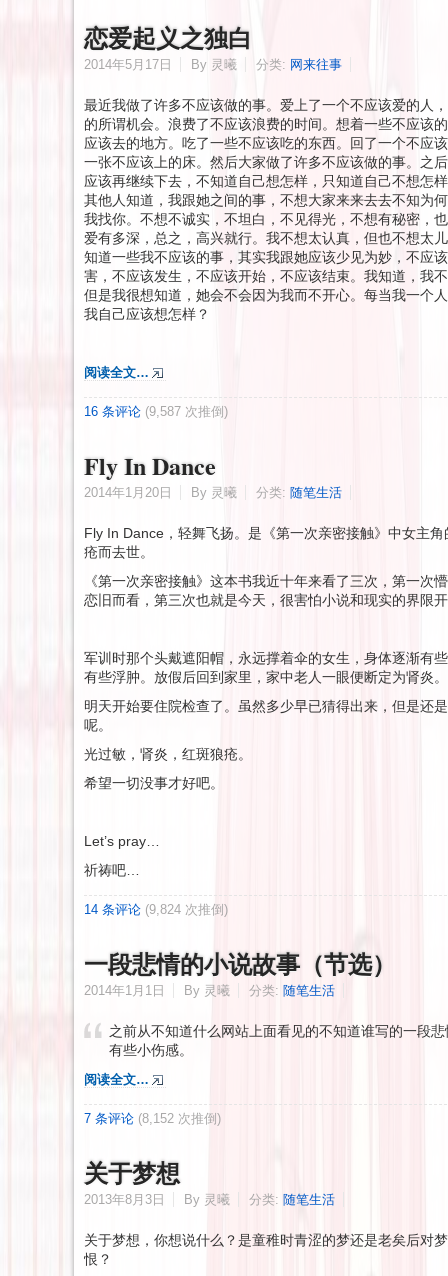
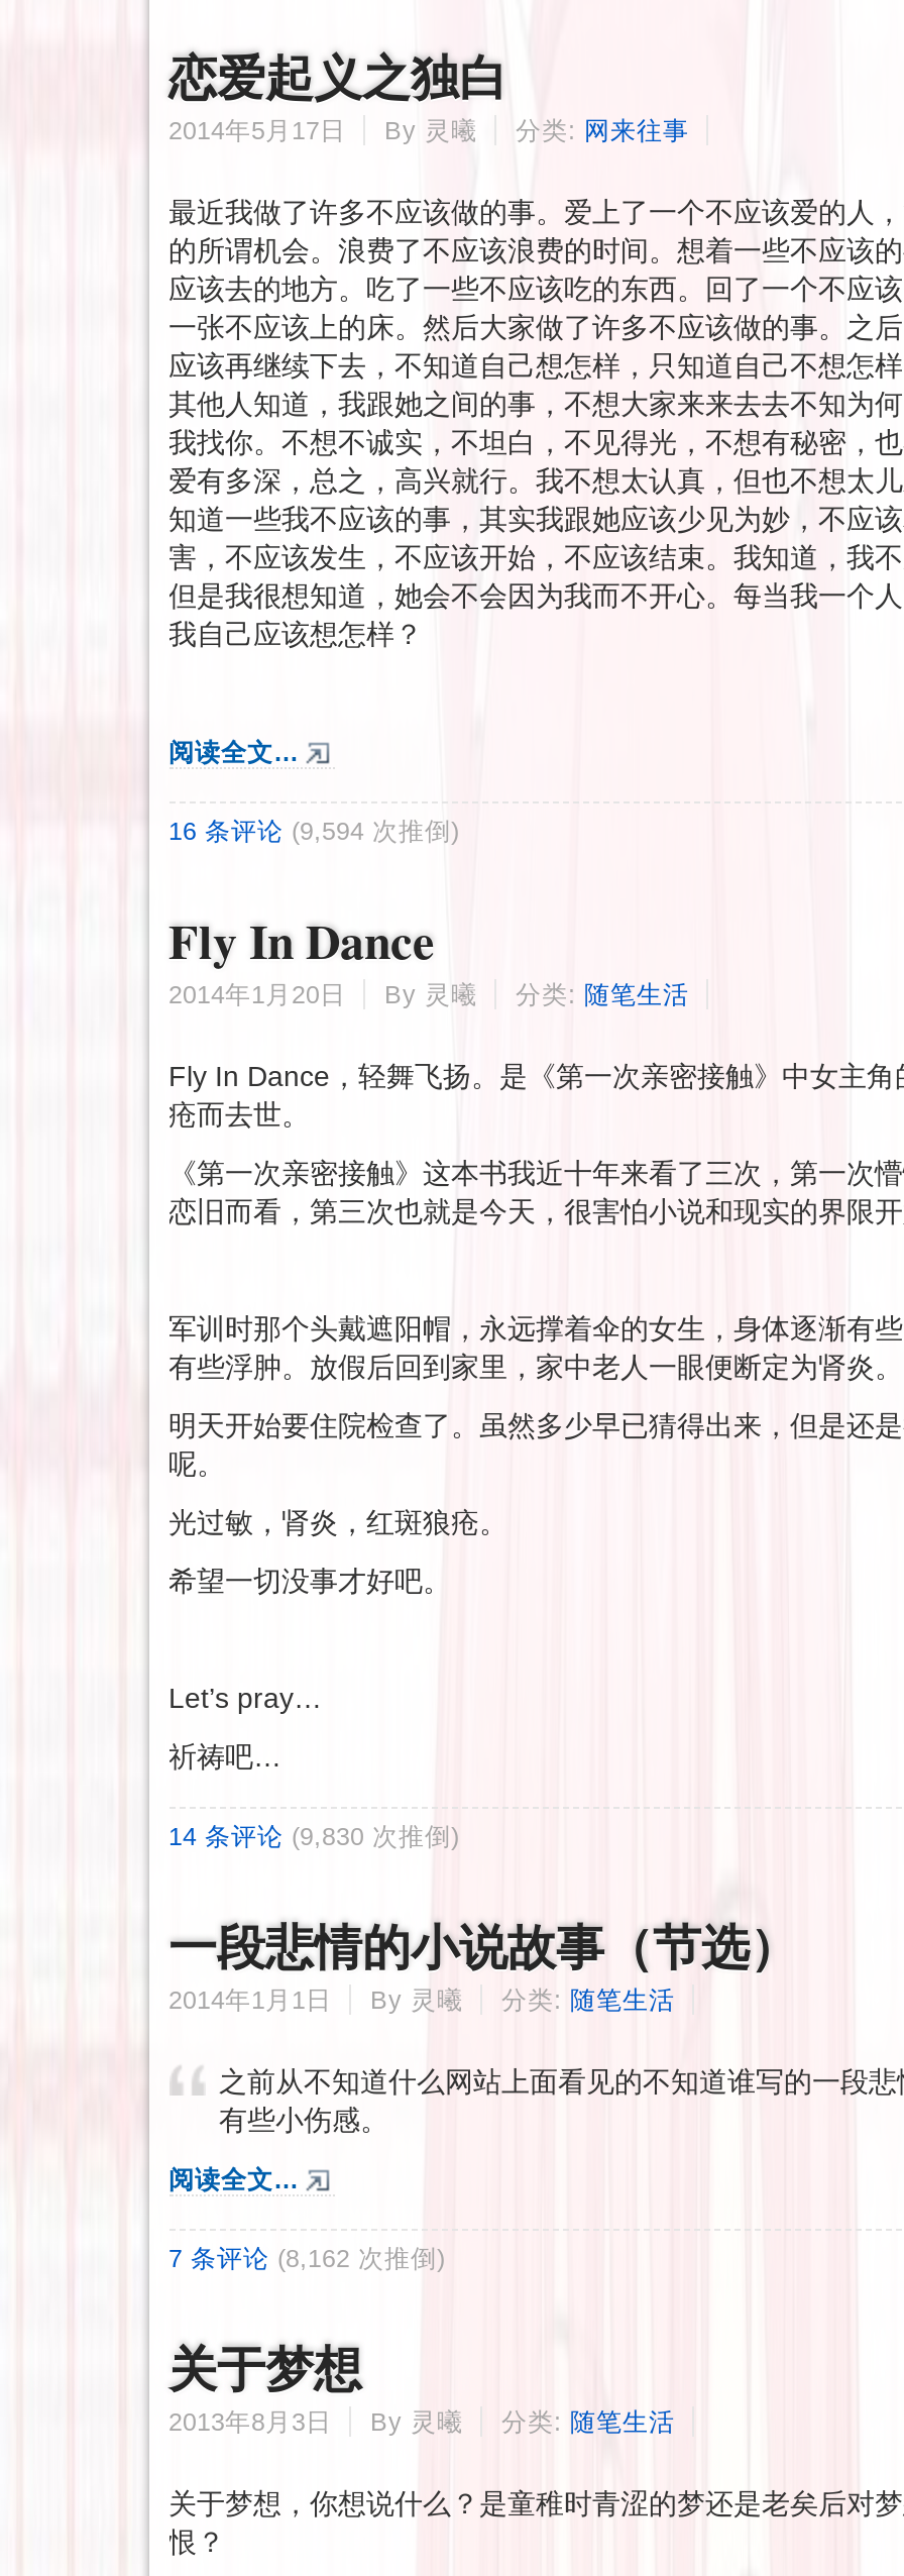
- 16 条评论(9,587 次推倒)
+ 16 条评论(9,594 次推倒)

- 14 条评论(9,824 次推倒)
+ 14 条评论(9,830 次推倒)

- 7 条评论(8,152 次推倒)
+ 7 条评论(8,162 次推倒)
